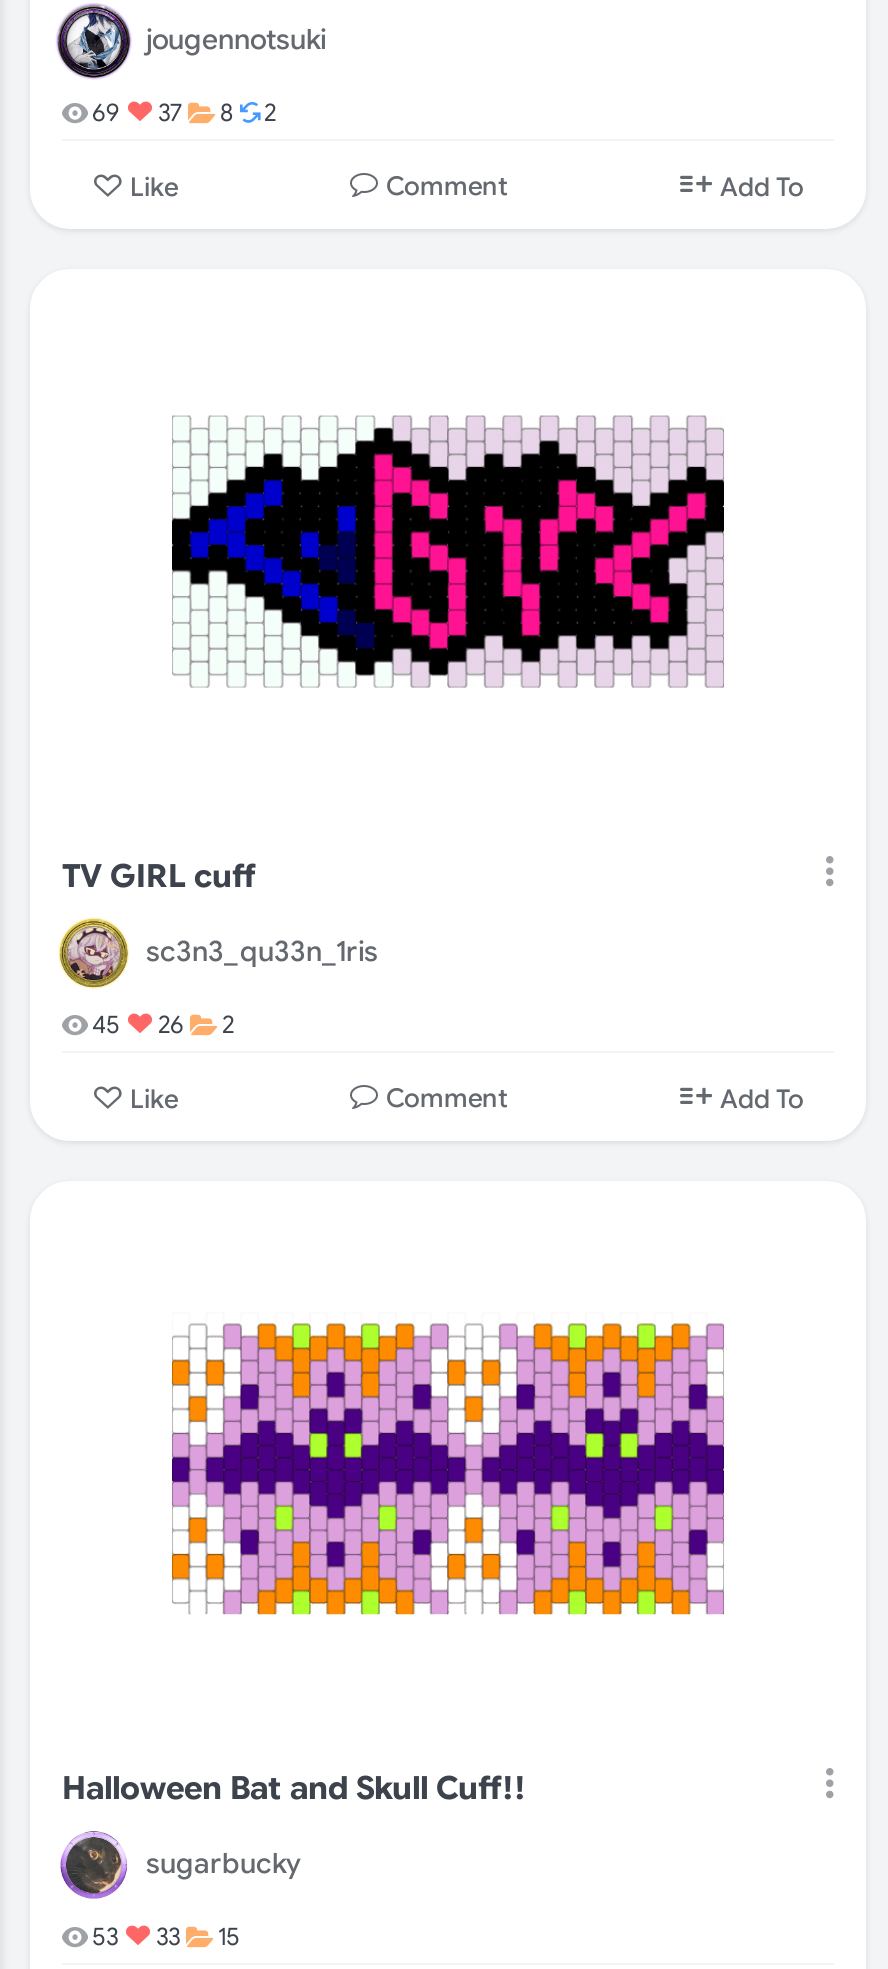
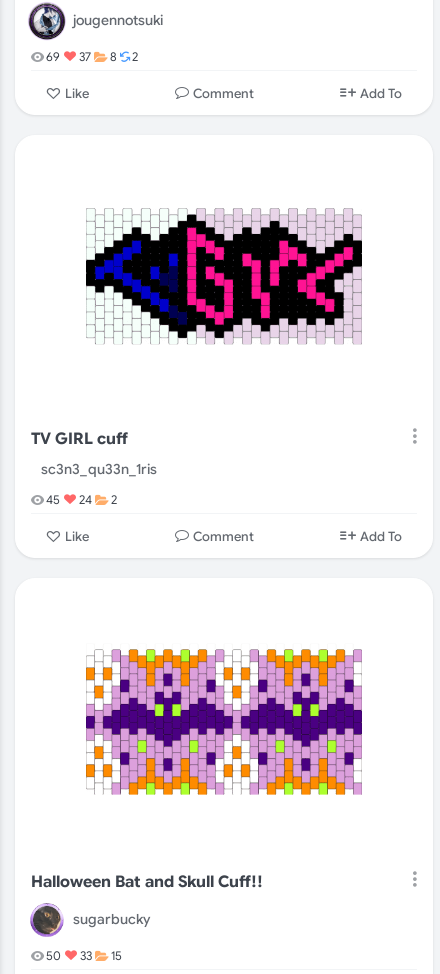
- 45 26 2
+ 45 24 2

- 53 33 15
+ 50 33 15
